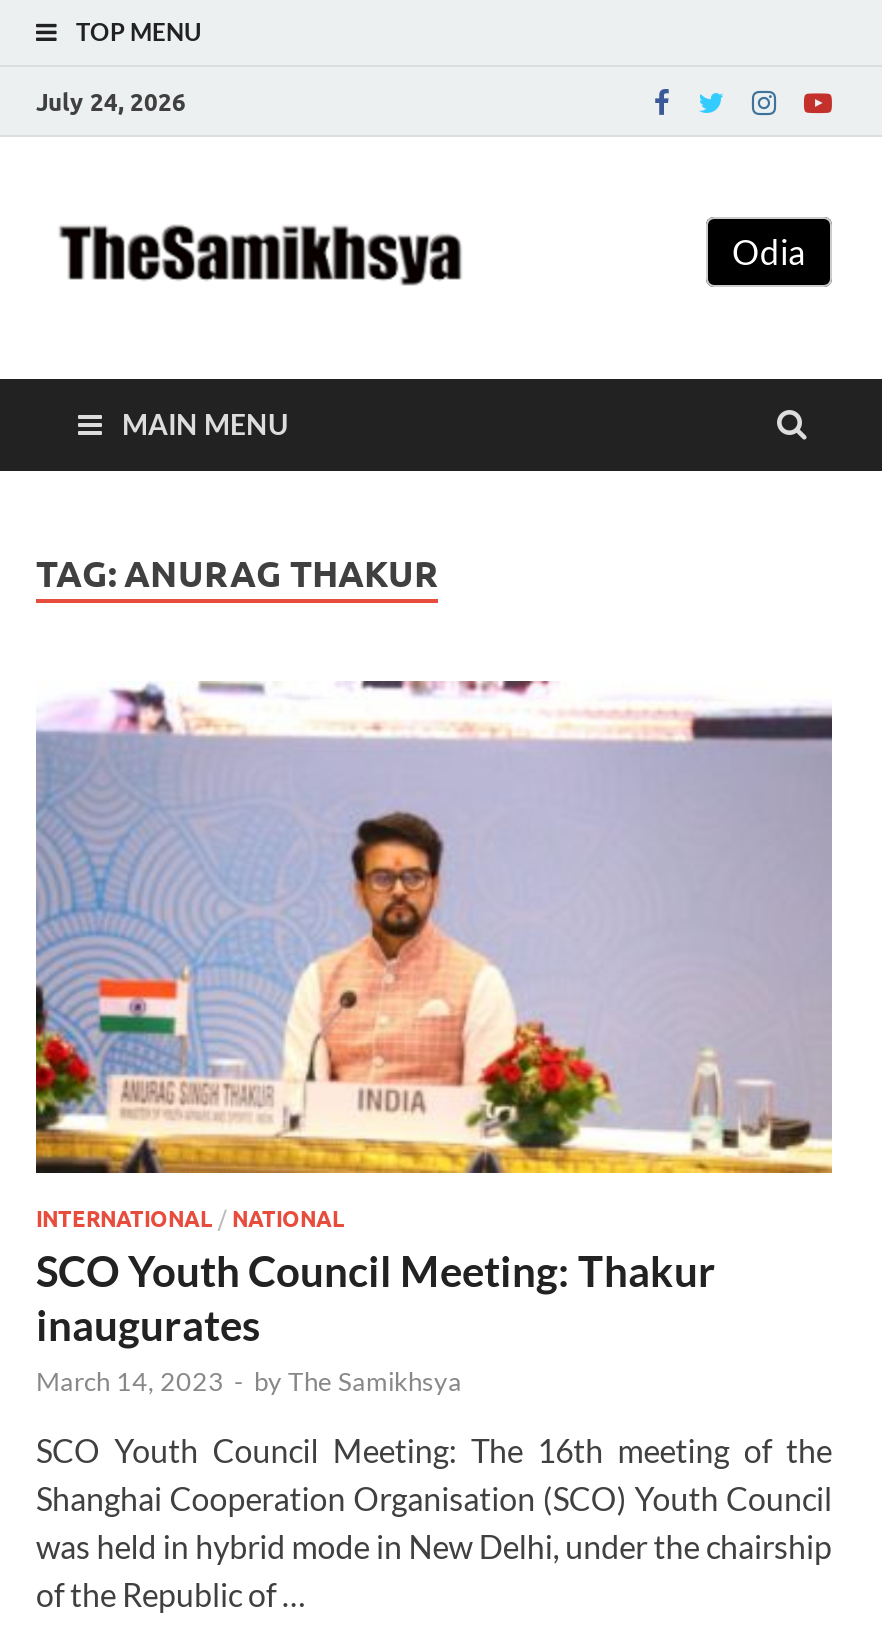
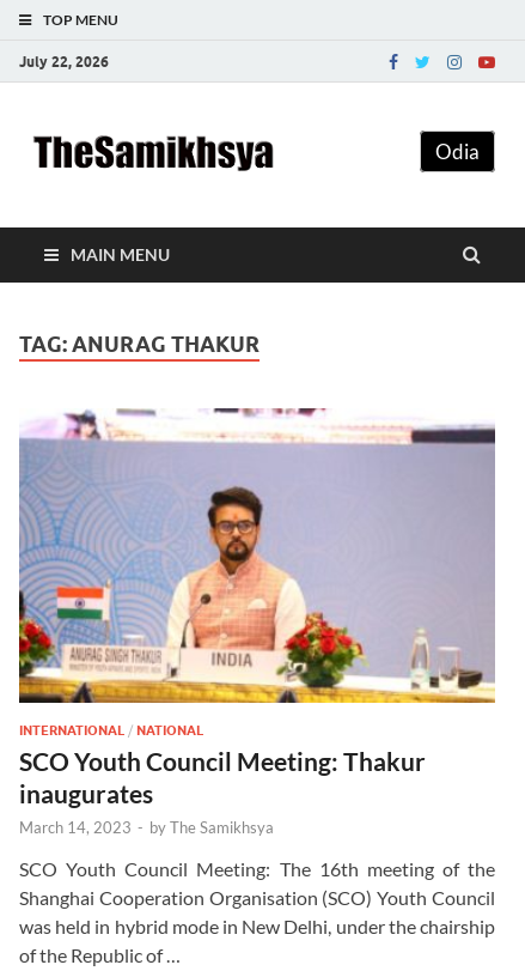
- July 24, 2026
+ July 22, 2026
